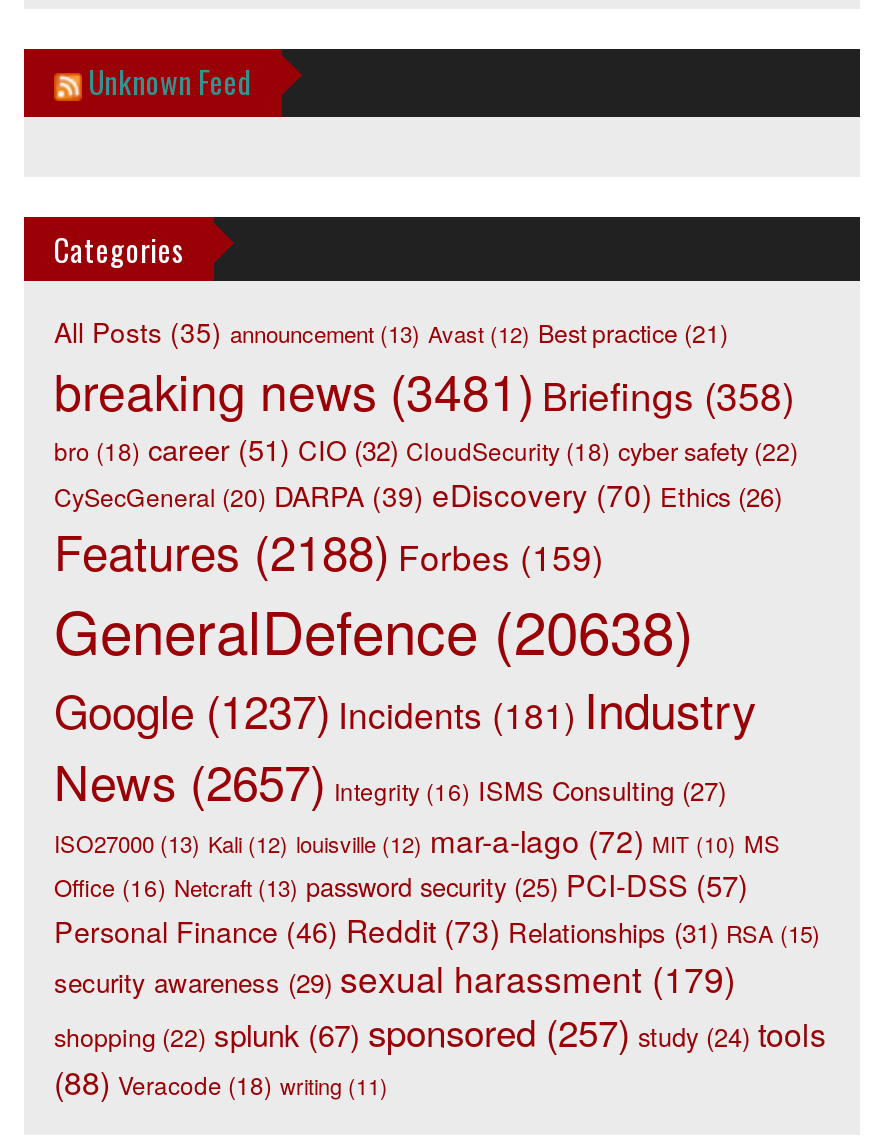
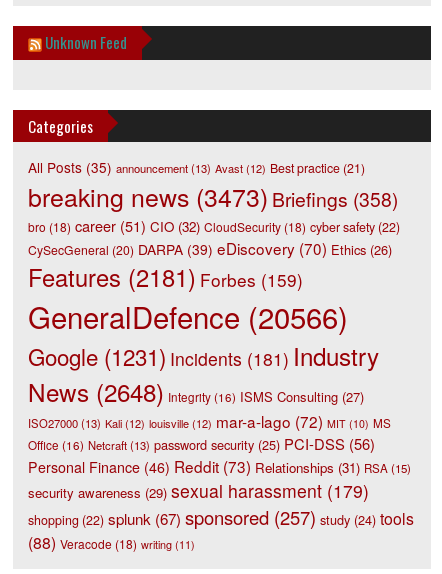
- breaking news (3481) Briefings (358)
+ breaking news (3473) Briefings (358)

- Features (2188) Forbes (159)
+ Features (2181) Forbes (159)

- GeneralDefence (20638)
+ GeneralDefence (20566)

- Google (1237) Incidents (181) Industry
+ Google (1231) Incidents (181) Industry

- News (2657) Integrity(16) ISMS Consulting(27)
+ News (2648) Integrity(16) ISMS Consulting(27)

- Office (16) Netcraft (13) password security (25) PCI-DSS (57)
+ Office (16) Netcraft (13) password security (25) PCI-DSS (56)
